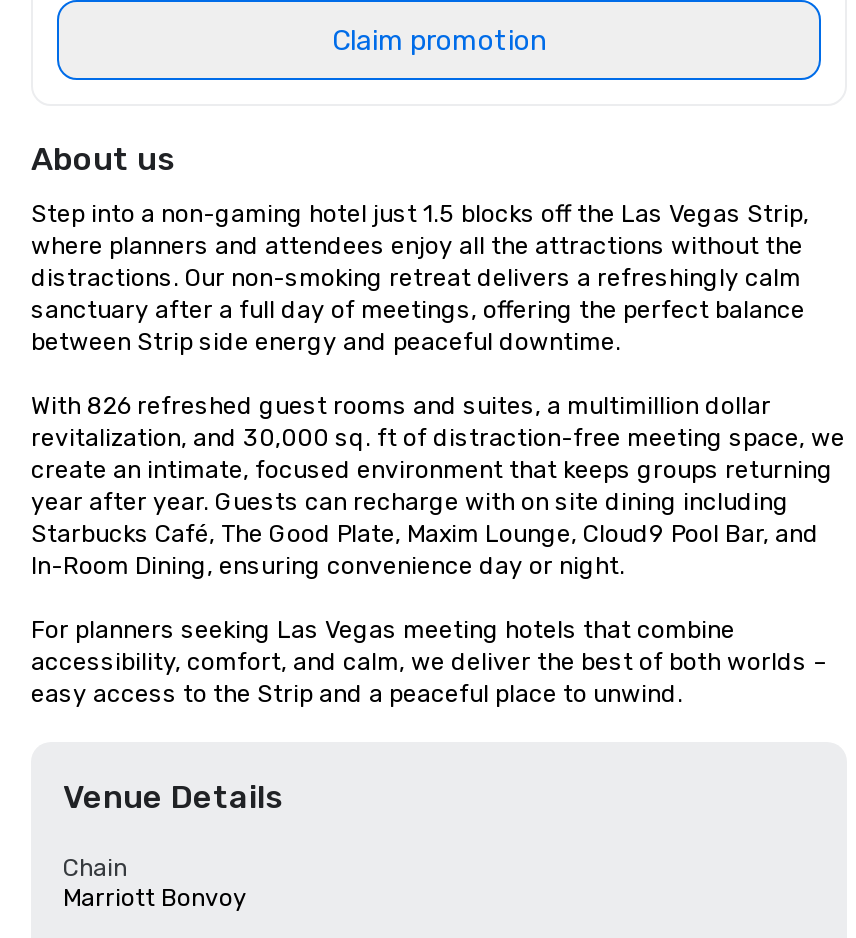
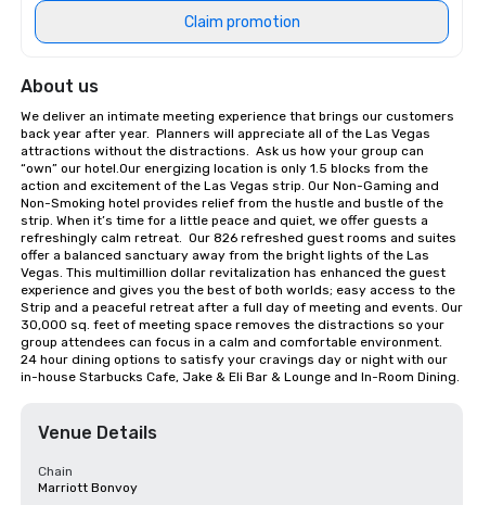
- Step into a non-gaming hotel just 1.5 blocks off the Las Vegas Strip,
- where planners and attendees enjoy all the attractions without the
- distractions. Our non-smoking retreat delivers a refreshingly calm
- sanctuary after a full day of meetings, offering the perfect balance
- between Strip side energy and peaceful downtime.
- With 826 refreshed guest rooms and suites, a multimillion dollar
- revitalization, and 30,000 sq. ft of distraction-free meeting space, we
- create an intimate, focused environment that keeps groups returning
- year after year. Guests can recharge with on site dining including
- Starbucks Café, The Good Plate, Maxim Lounge, Cloud9 Pool Bar, and
- In-Room Dining, ensuring convenience day or night.
- For planners seeking Las Vegas meeting hotels that combine
- accessibility, comfort, and calm, we deliver the best of both worlds –
- easy access to the Strip and a peaceful place to unwind.
+ We deliver an intimate meeting experience that brings our customers
+ back year after year. Planners will appreciate all of the Las Vegas
+ attractions without the distractions. Ask us how your group can
+ “own” our hotel.Our energizing location is only 1.5 blocks from the
+ action and excitement of the Las Vegas strip. Our Non-Gaming and
+ Non-Smoking hotel provides relief from the hustle and bustle of the
+ strip. When it’s time for a little peace and quiet, we offer guests a
+ refreshingly calm retreat. Our 826 refreshed guest rooms and suites
+ offer a balanced sanctuary away from the bright lights of the Las
+ Vegas. This multimillion dollar revitalization has enhanced the guest
+ experience and gives you the best of both worlds; easy access to the
+ Strip and a peaceful retreat after a full day of meeting and events. Our
+ 30,000 sq. feet of meeting space removes the distractions so your
+ group attendees can focus in a calm and comfortable environment.
+ 24 hour dining options to satisfy your cravings day or night with our
+ in-house Starbucks Cafe, Jake & Eli Bar & Lounge and In-Room Dining.
